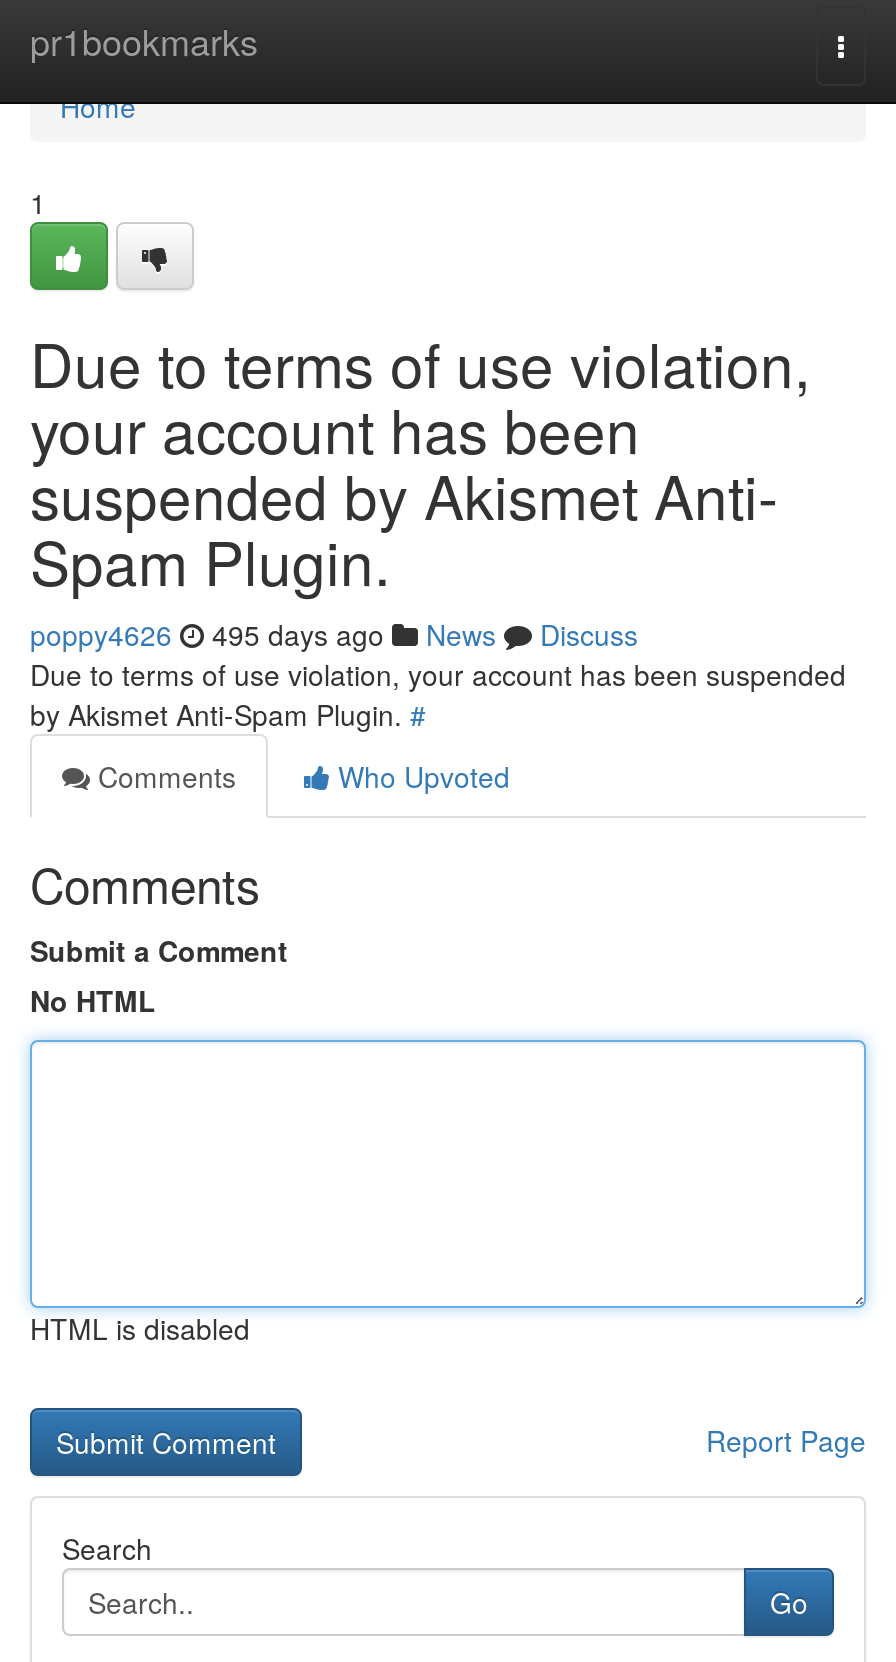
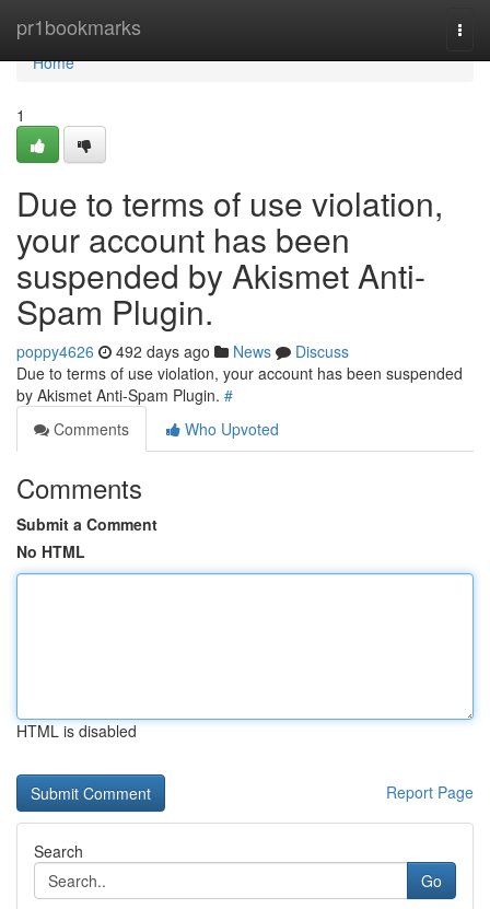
- poppy4626 495 days ago News Discuss
+ poppy4626 492 days ago News Discuss
